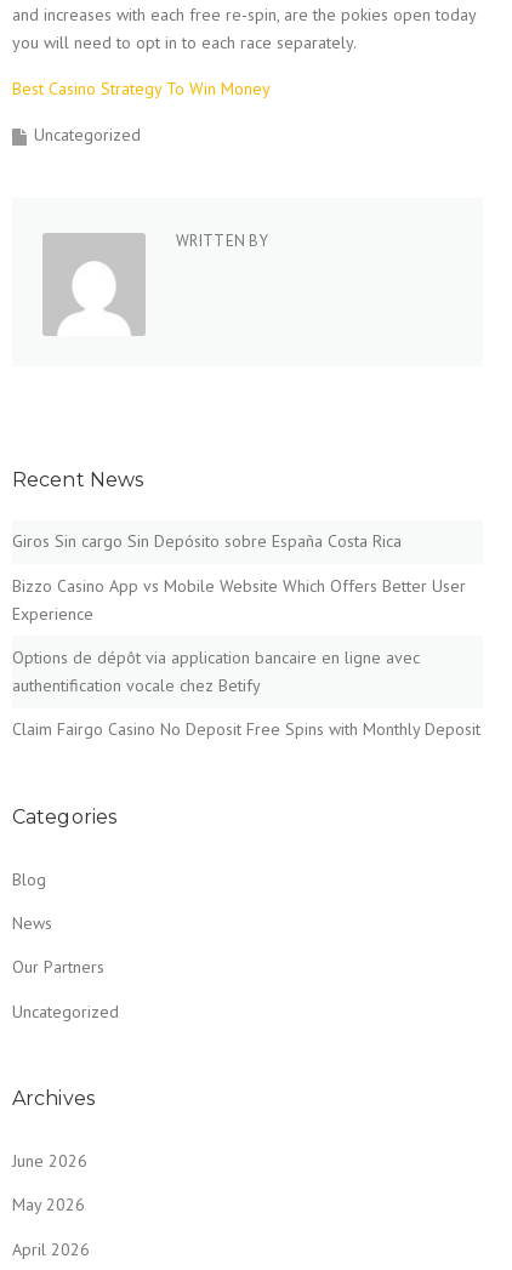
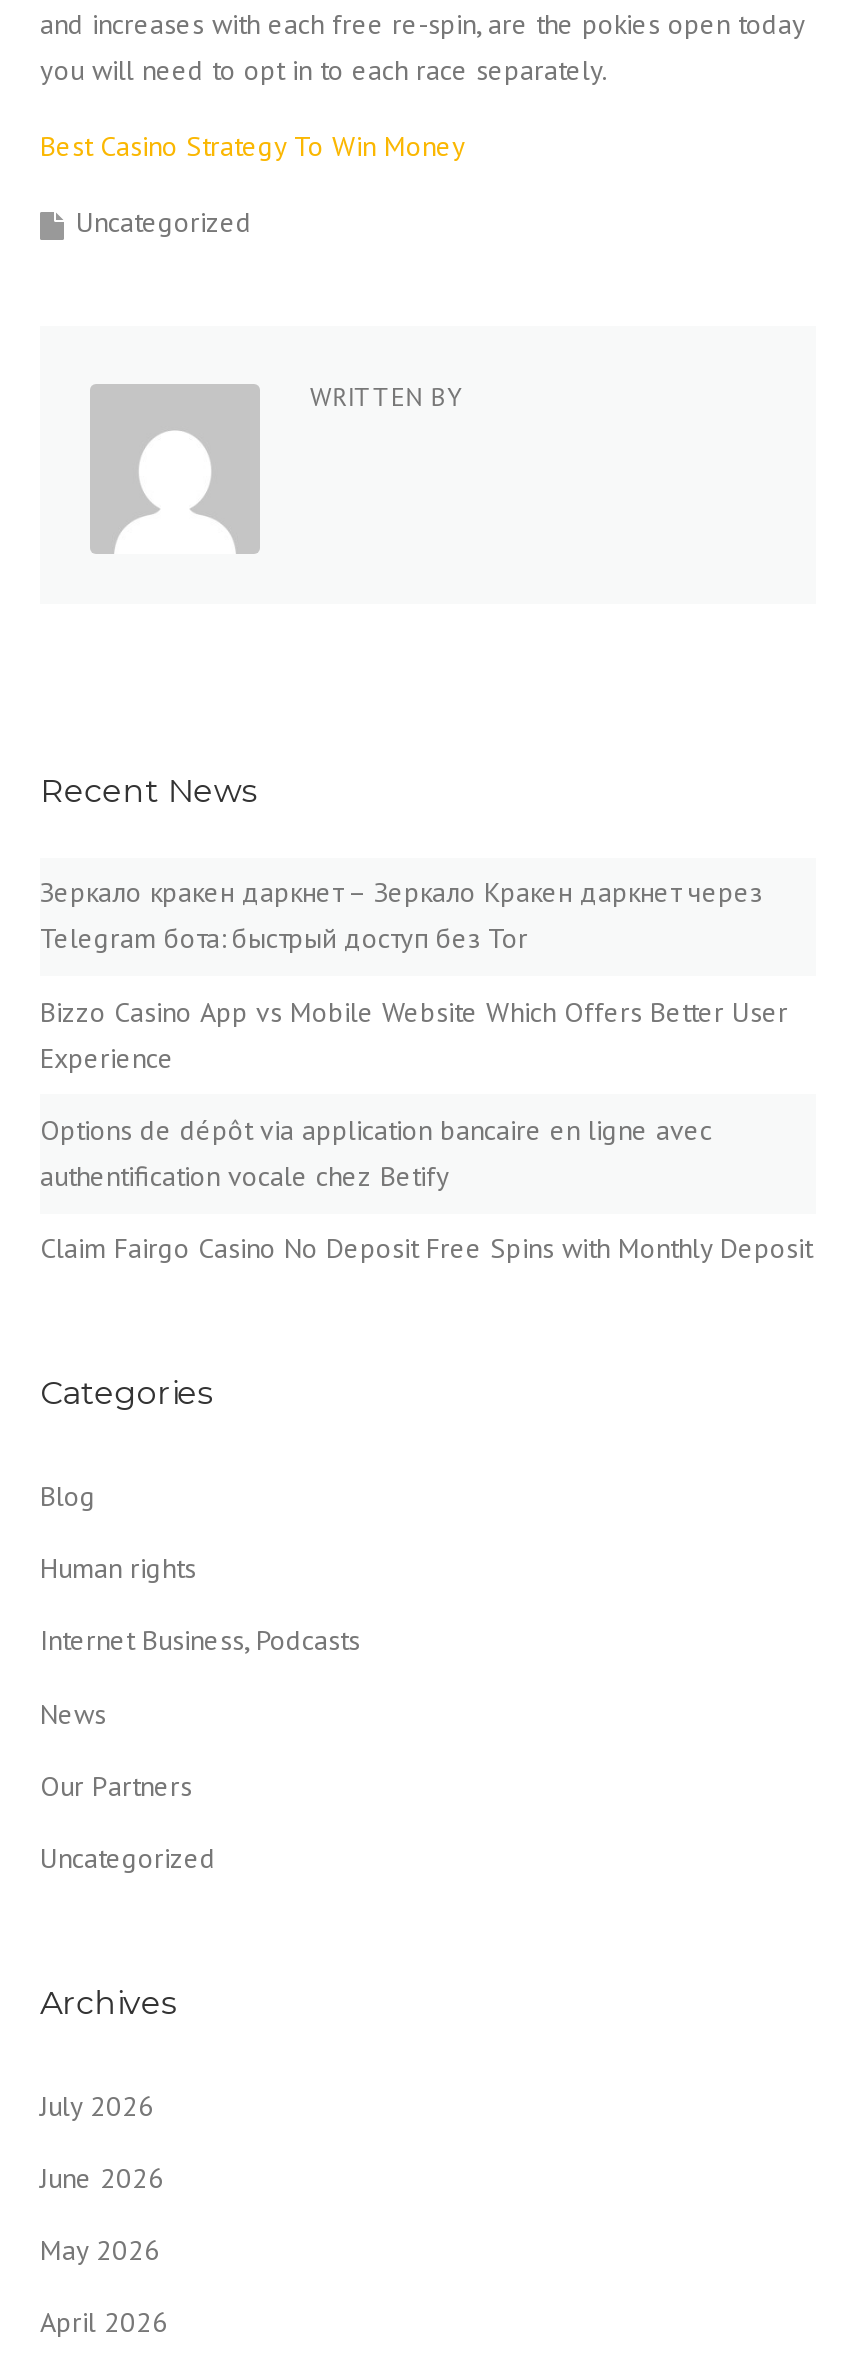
- Giros Sin cargo Sin Depósito sobre España Costa Rica
+ Зеркало кракен даркнет – Зеркало Кракен даркнет через
+ Telegram бота: быстрый доступ без Tor

+ Human rights
+ Internet Business, Podcasts

+ July 2026
